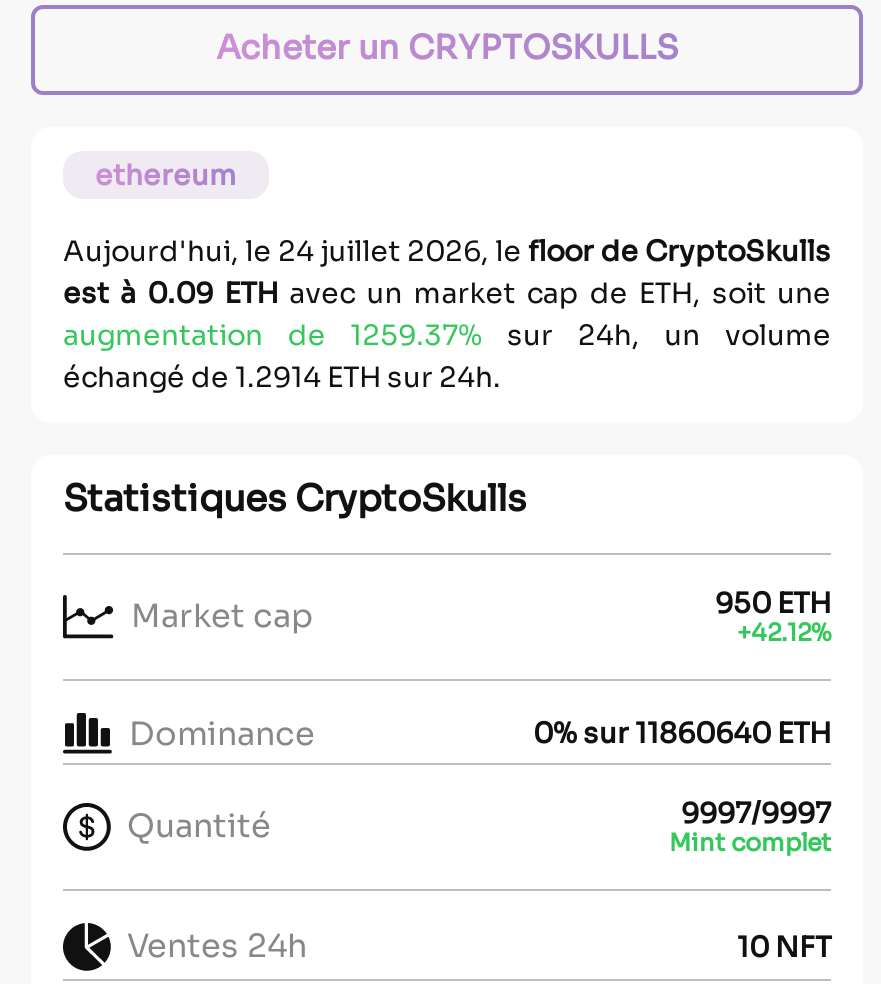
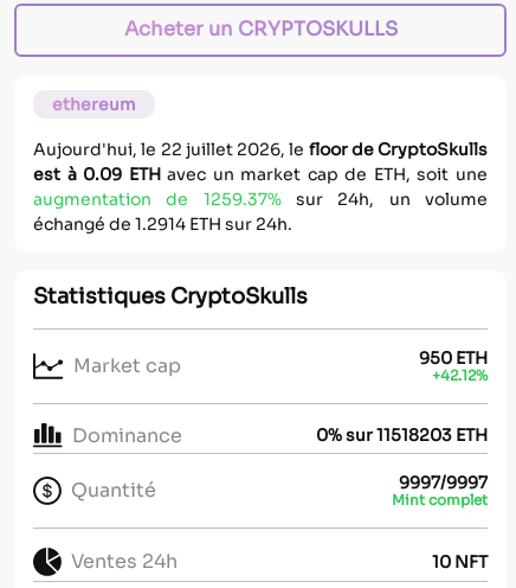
- Aujourd'hui, le 24 juillet 2026, le floor de CryptoSkulls
+ Aujourd'hui, le 22 juillet 2026, le floor de CryptoSkulls

- 0% sur 11860640 ETH
+ 0% sur 11518203 ETH
